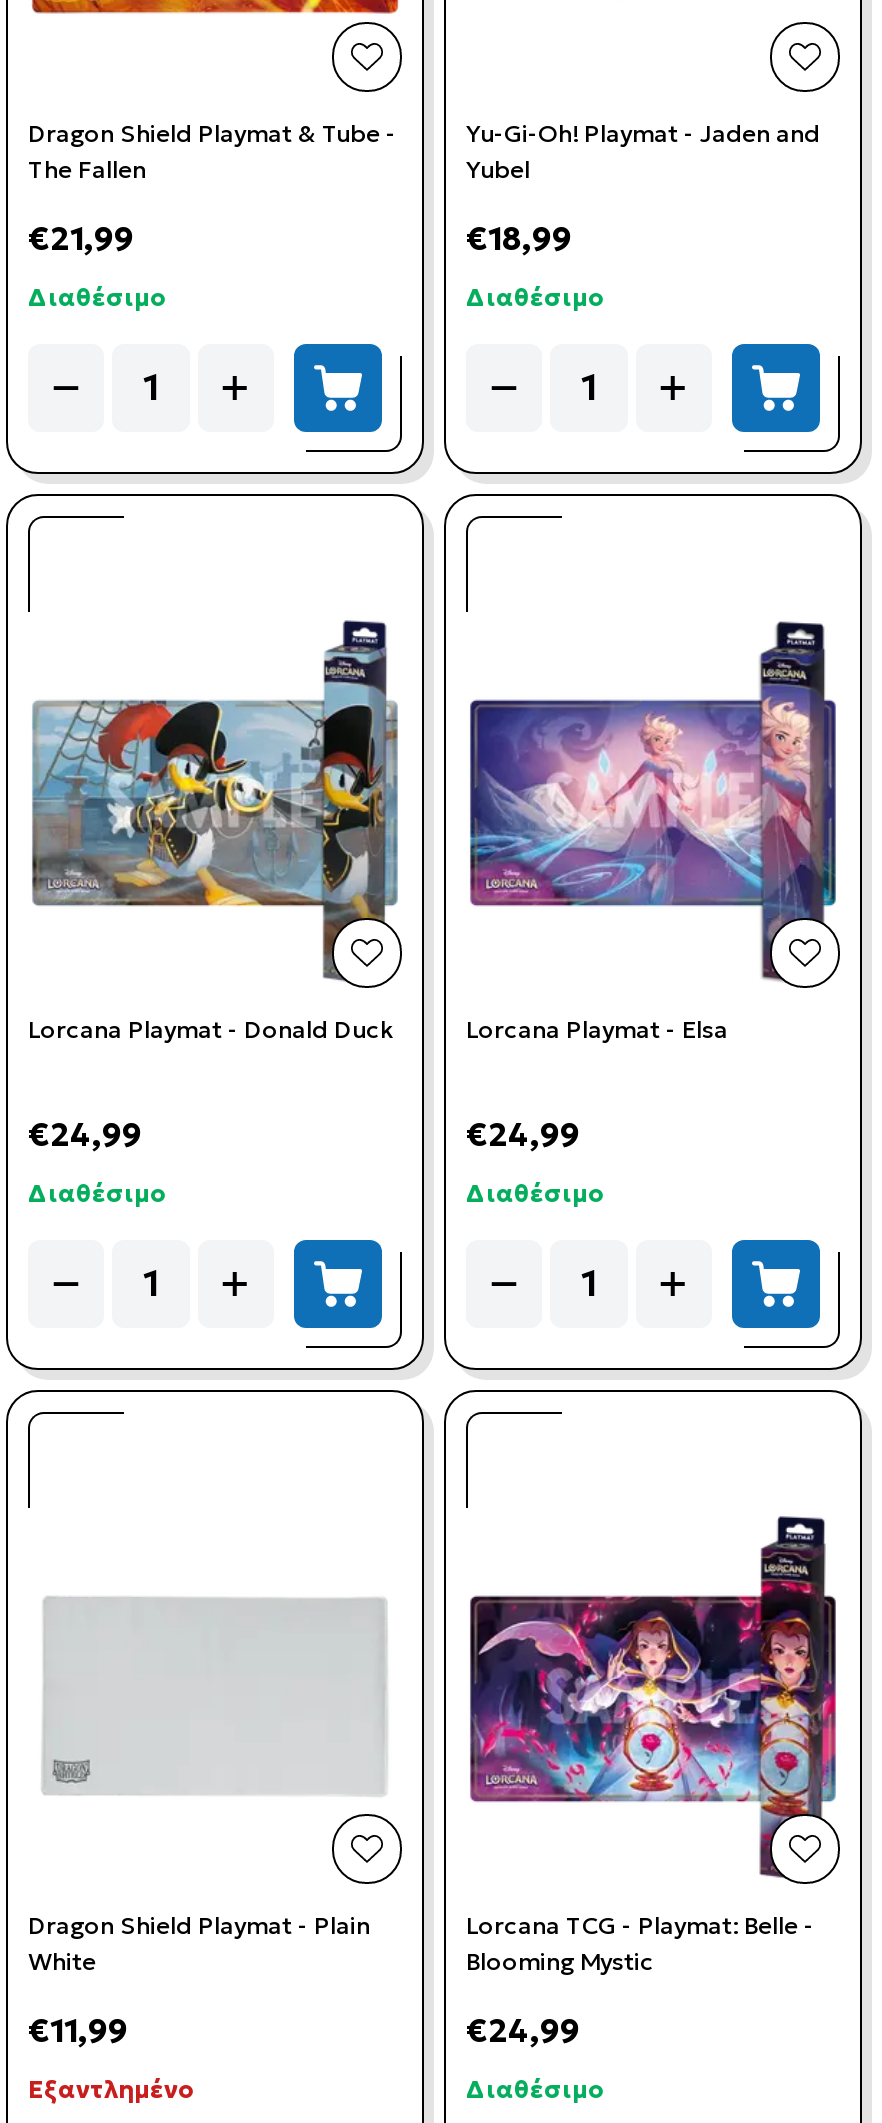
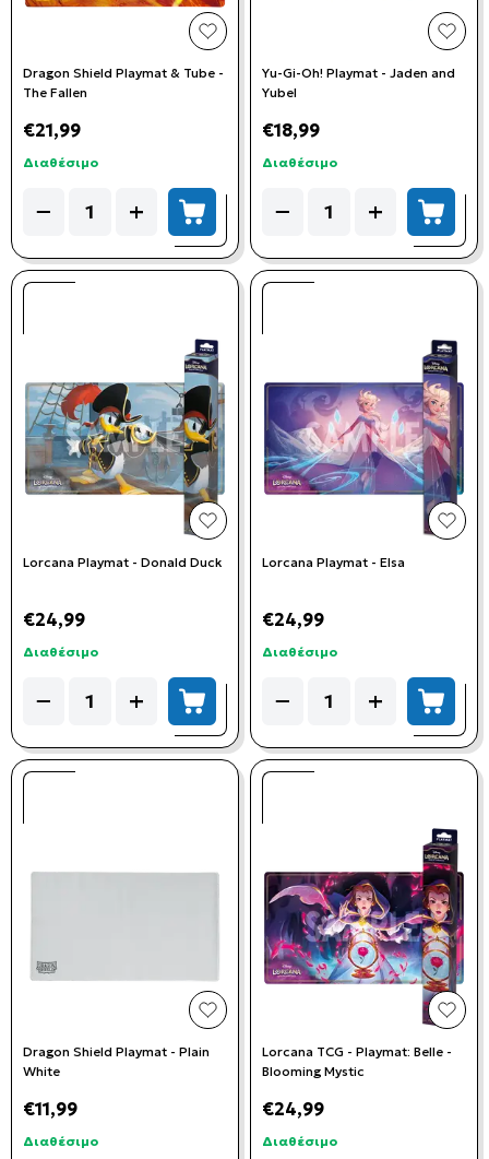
- Εξαντλημένο
+ Διαθέσιμο
